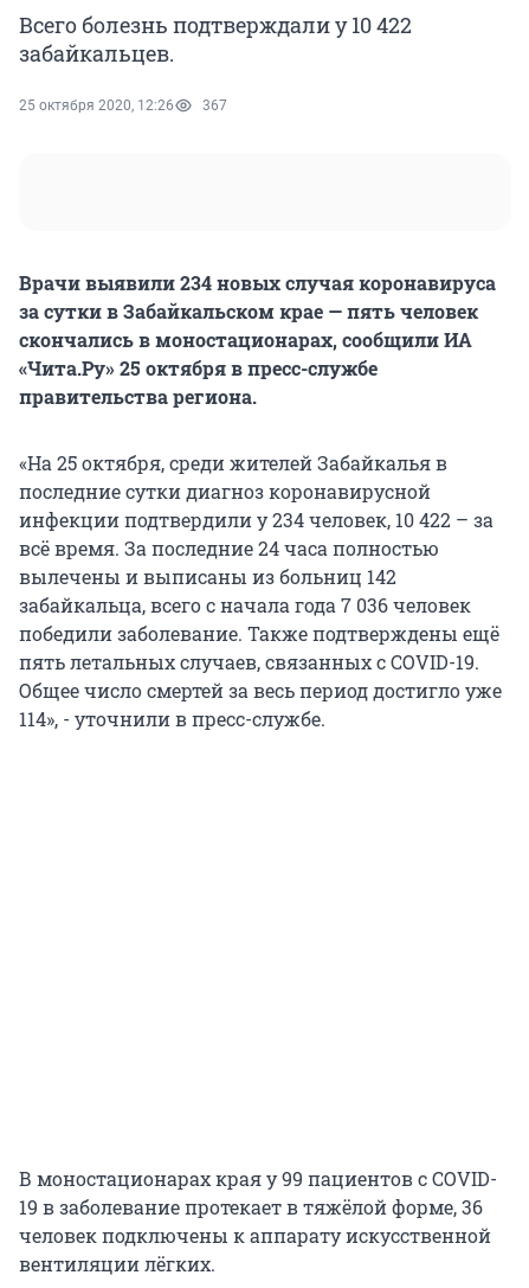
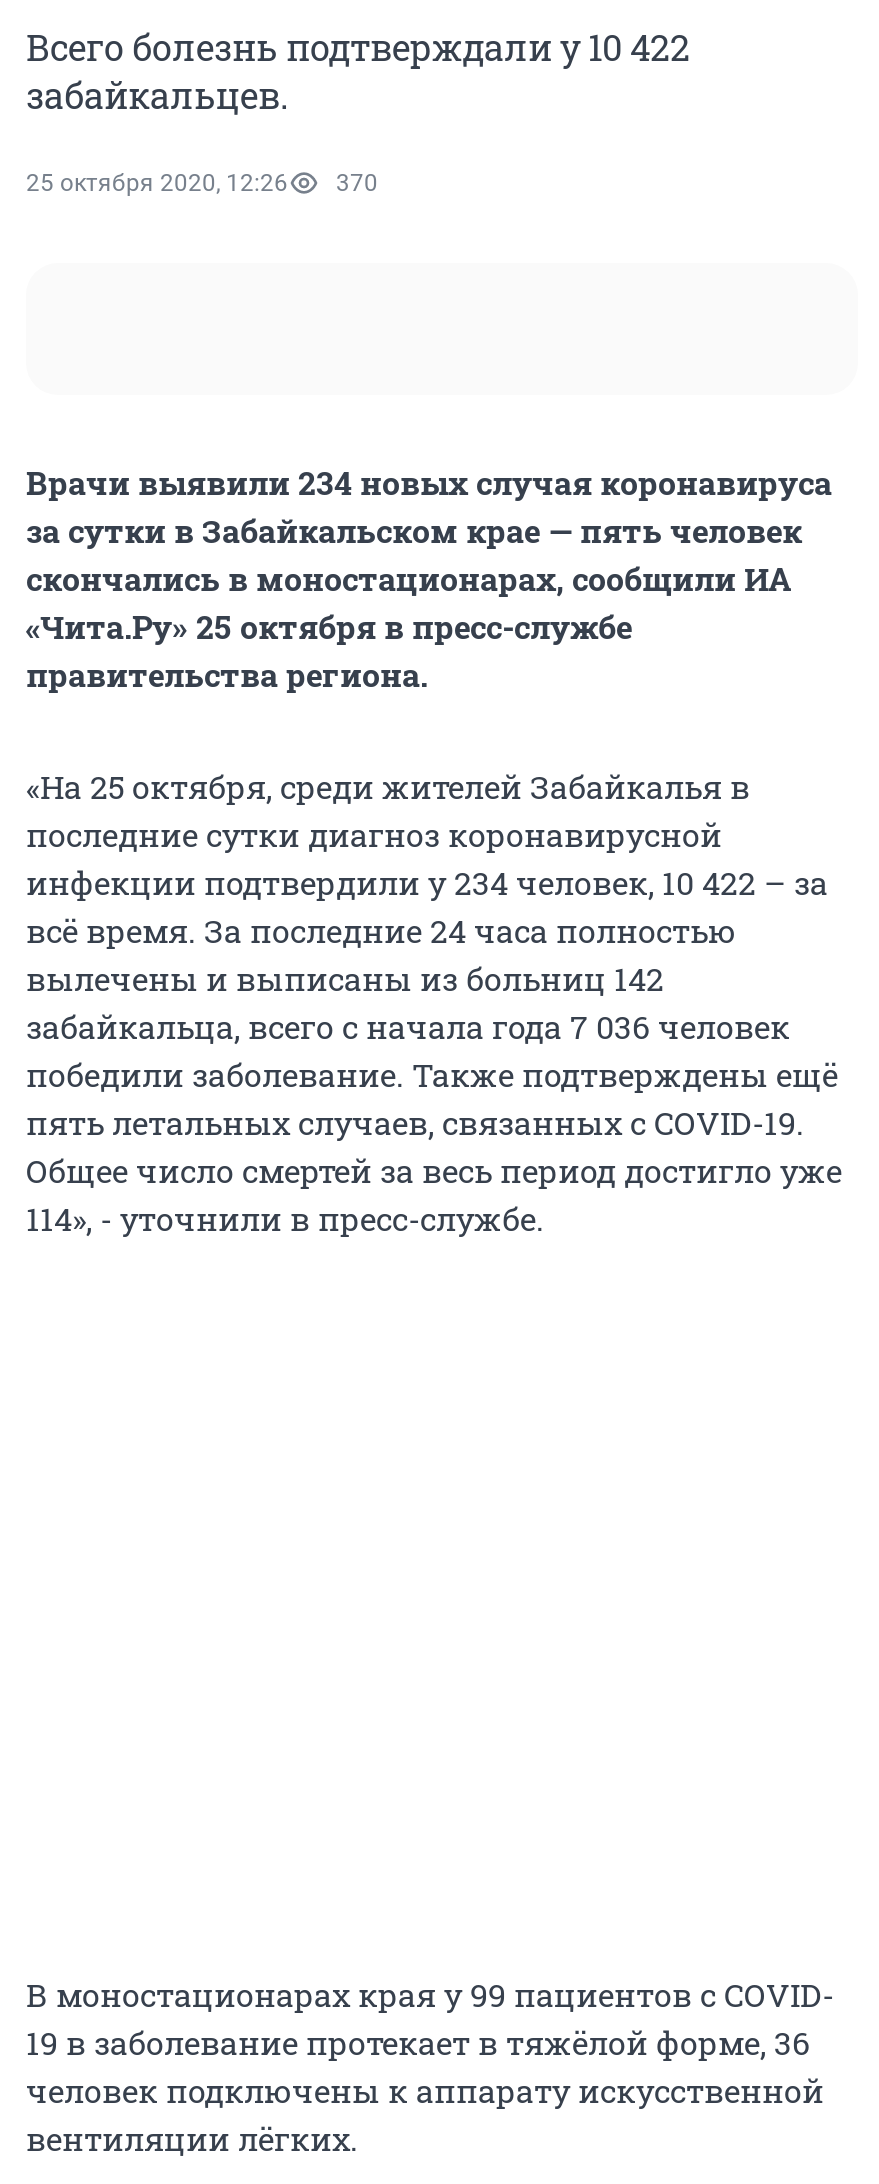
- 25 октября 2020, 12:26 367
+ 25 октября 2020, 12:26 370
